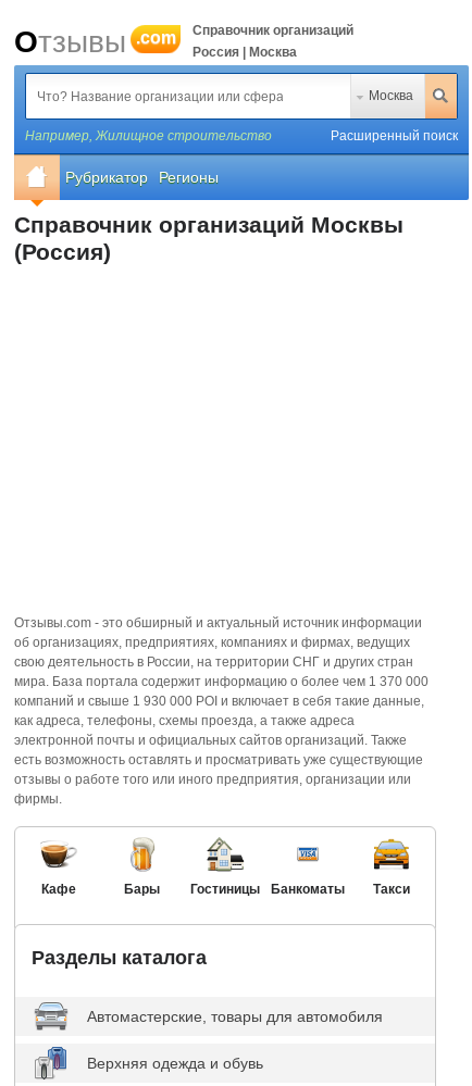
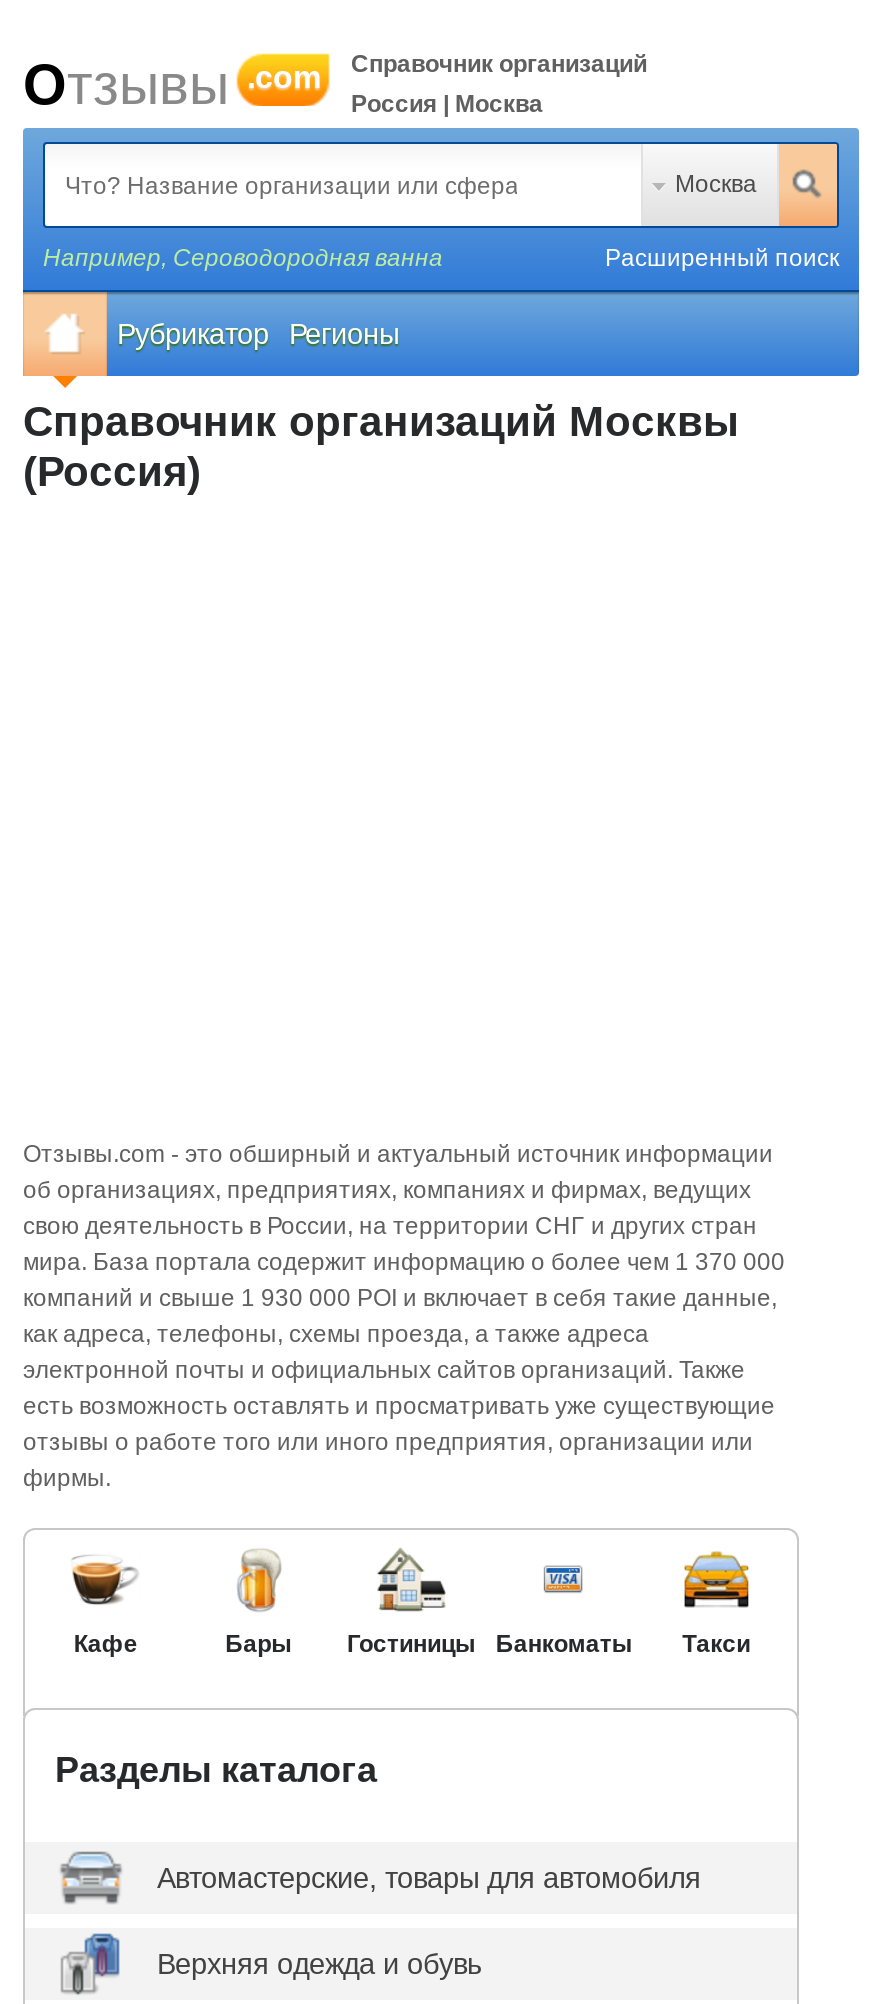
- Например, Жилищное строительство
+ Например, Сероводородная ванна
